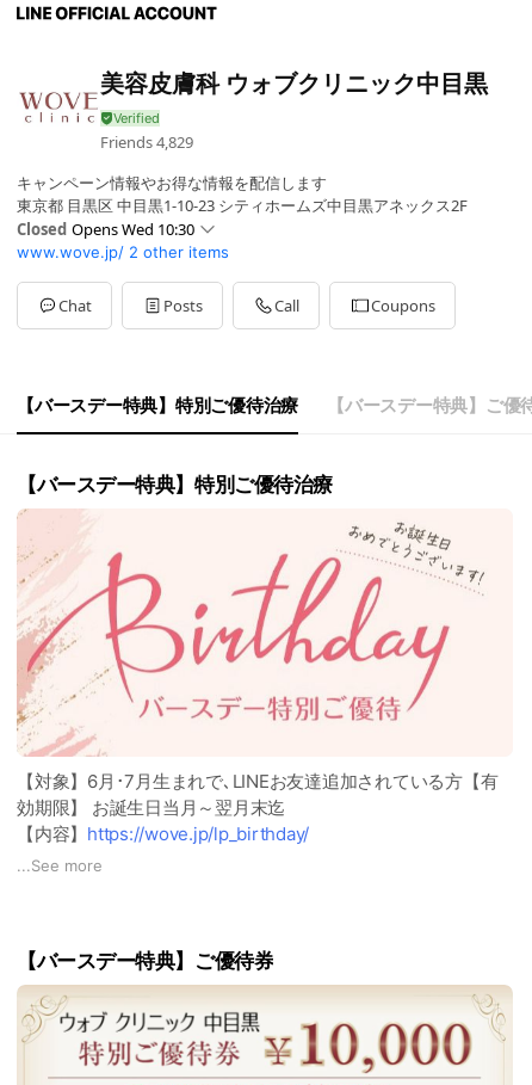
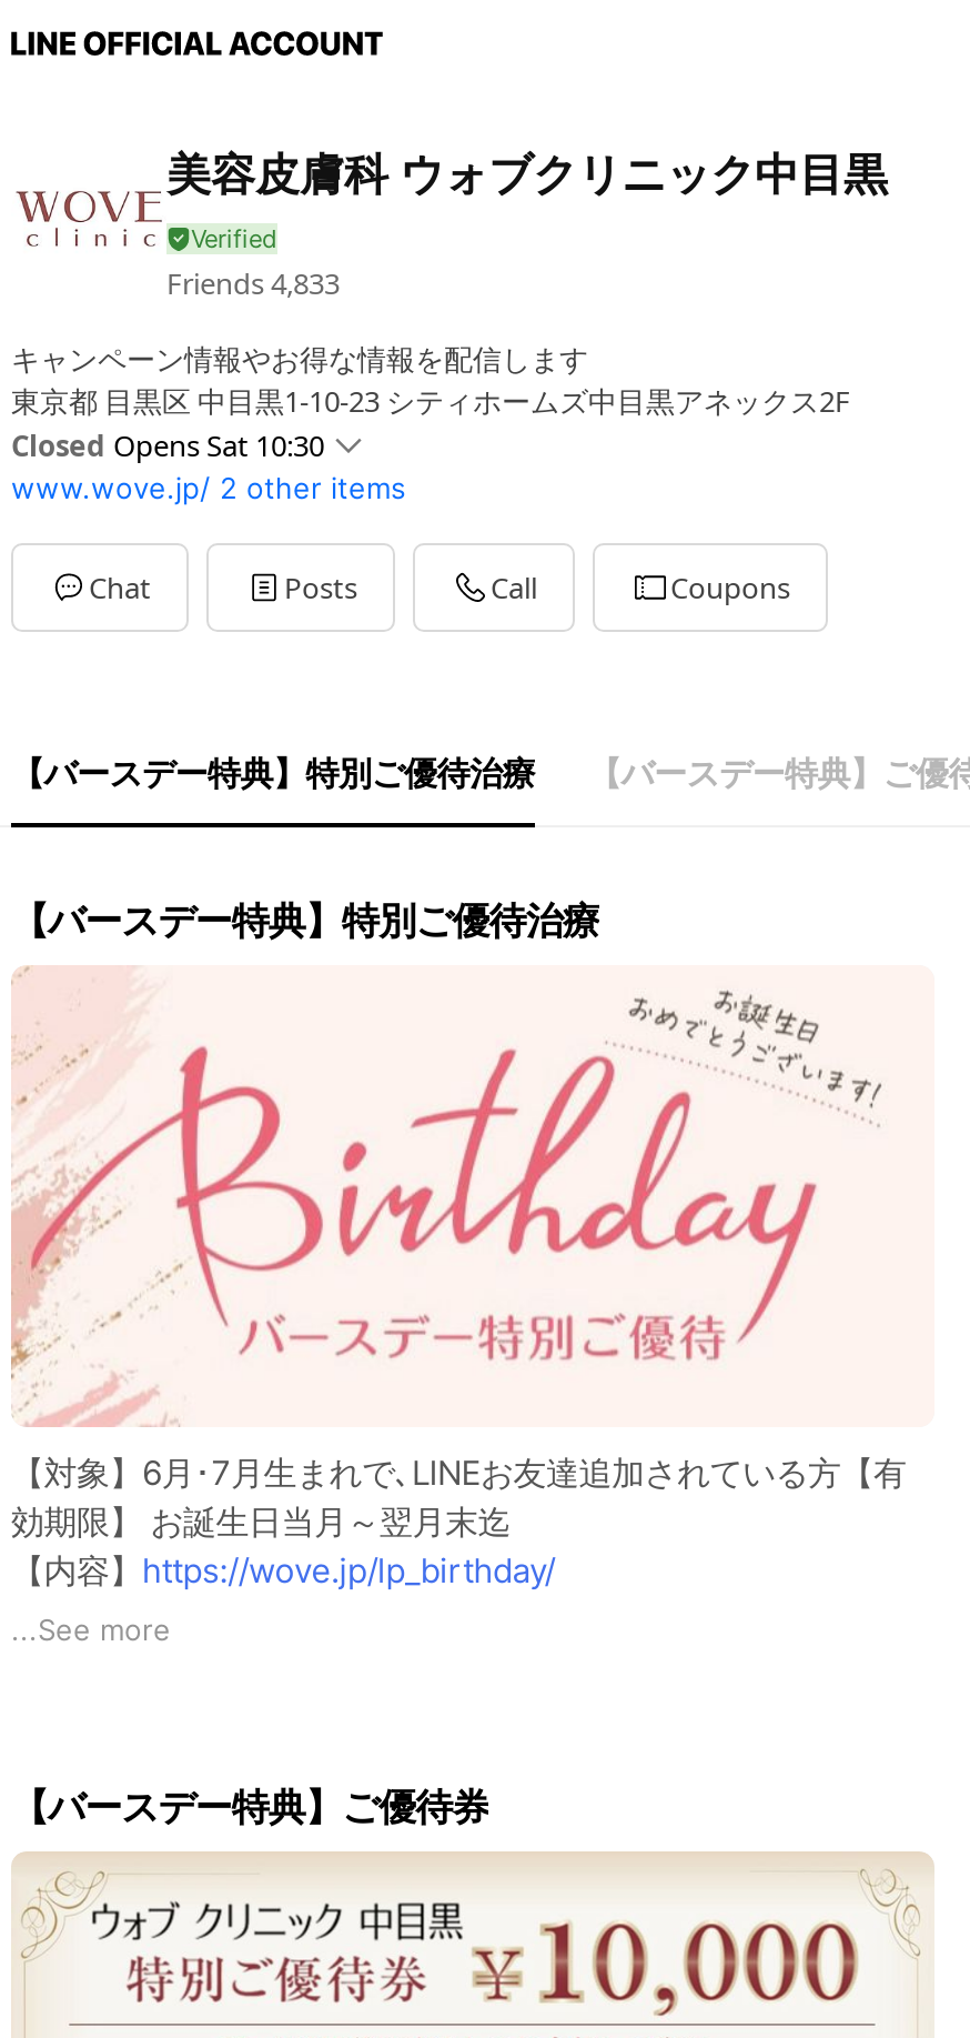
- Friends 4,829
+ Friends 4,833

- Closed Opens Wed 10:30
+ Closed Opens Sat 10:30
